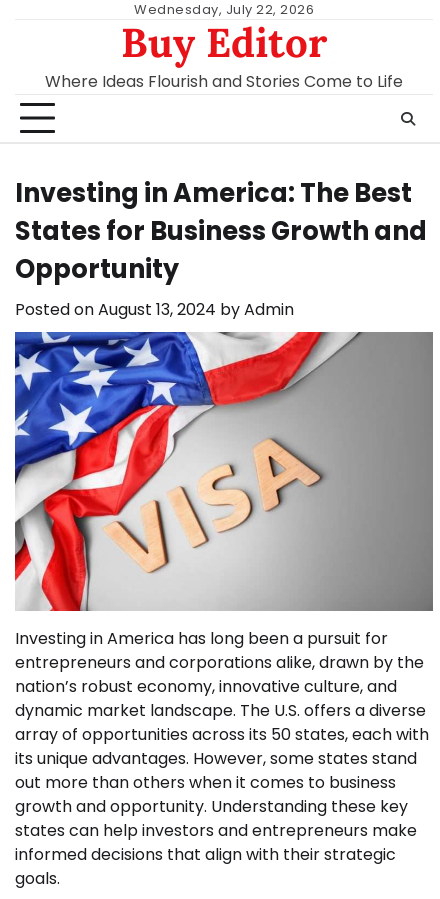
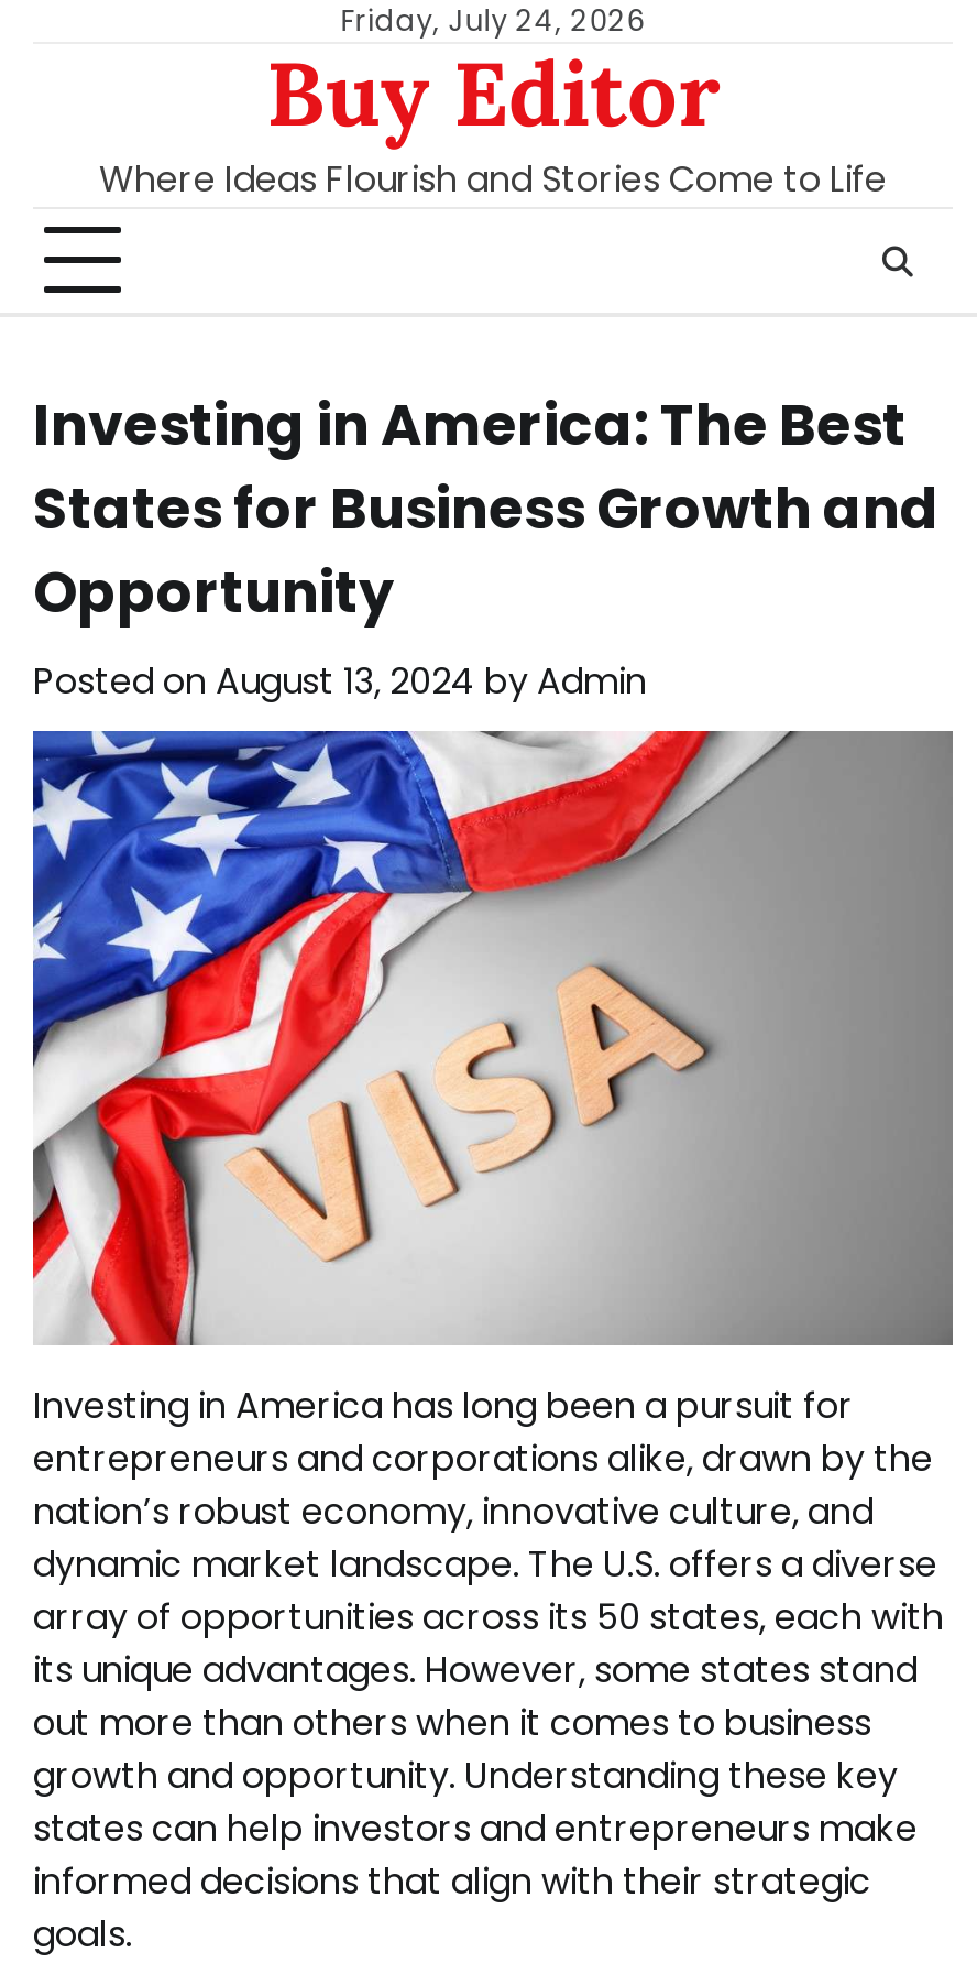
- Wednesday, July 22, 2026
+ Friday, July 24, 2026
